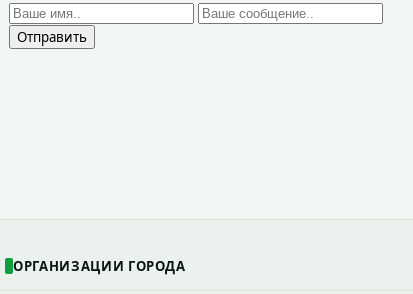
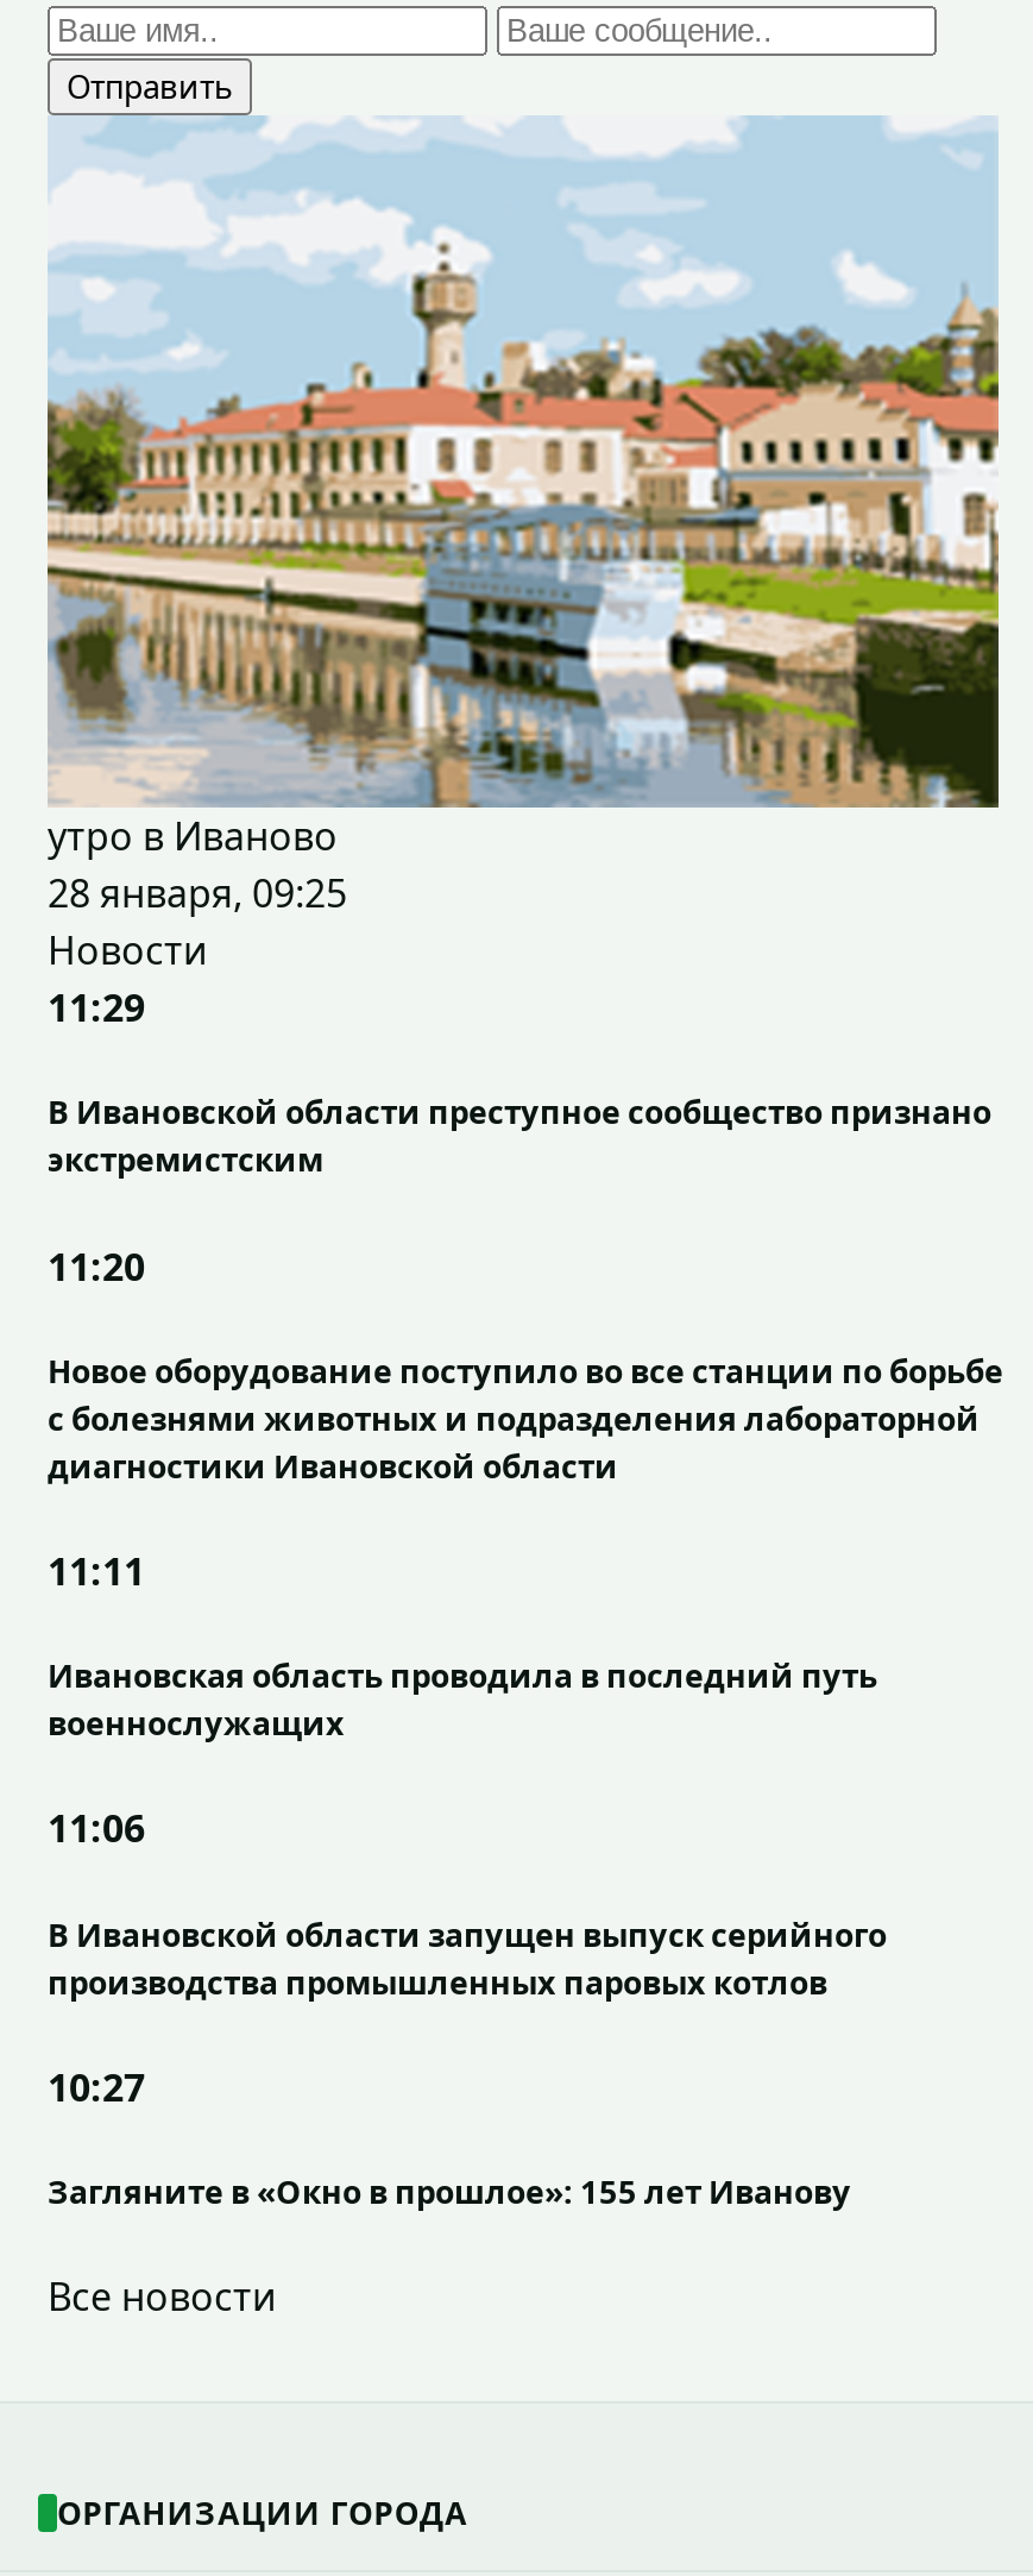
+ [image]
+ утро в Иваново
+ 28 января, 09:25
+ Новости
+ 11:29
+ В Ивановской области преступное сообщество признано
+ экстремистским
+ 11:20
+ Новое оборудование поступило во все станции по борьбе
+ с болезнями животных и подразделения лабораторной
+ диагностики Ивановской области
+ 11:11
+ Ивановская область проводила в последний путь
+ военнослужащих
+ 11:06
+ В Ивановской области запущен выпуск серийного
+ производства промышленных паровых котлов
+ 10:27
+ Загляните в «Окно в прошлое»: 155 лет Иванову
+ Все новости
